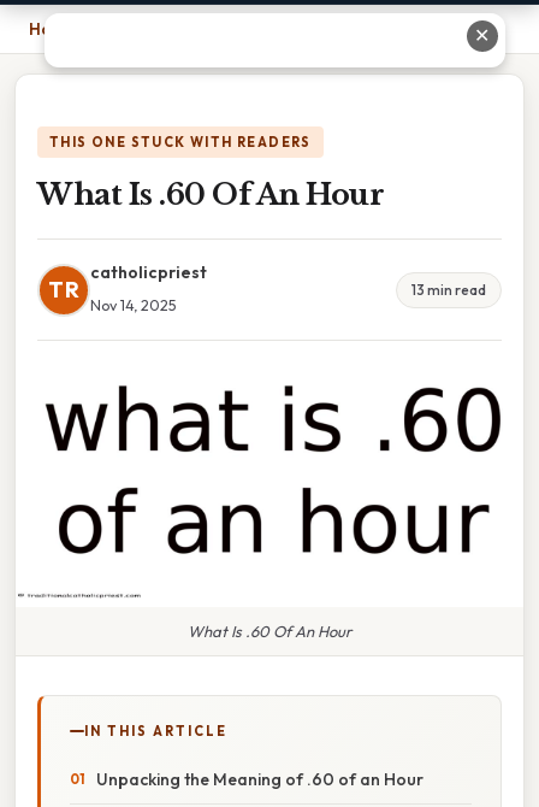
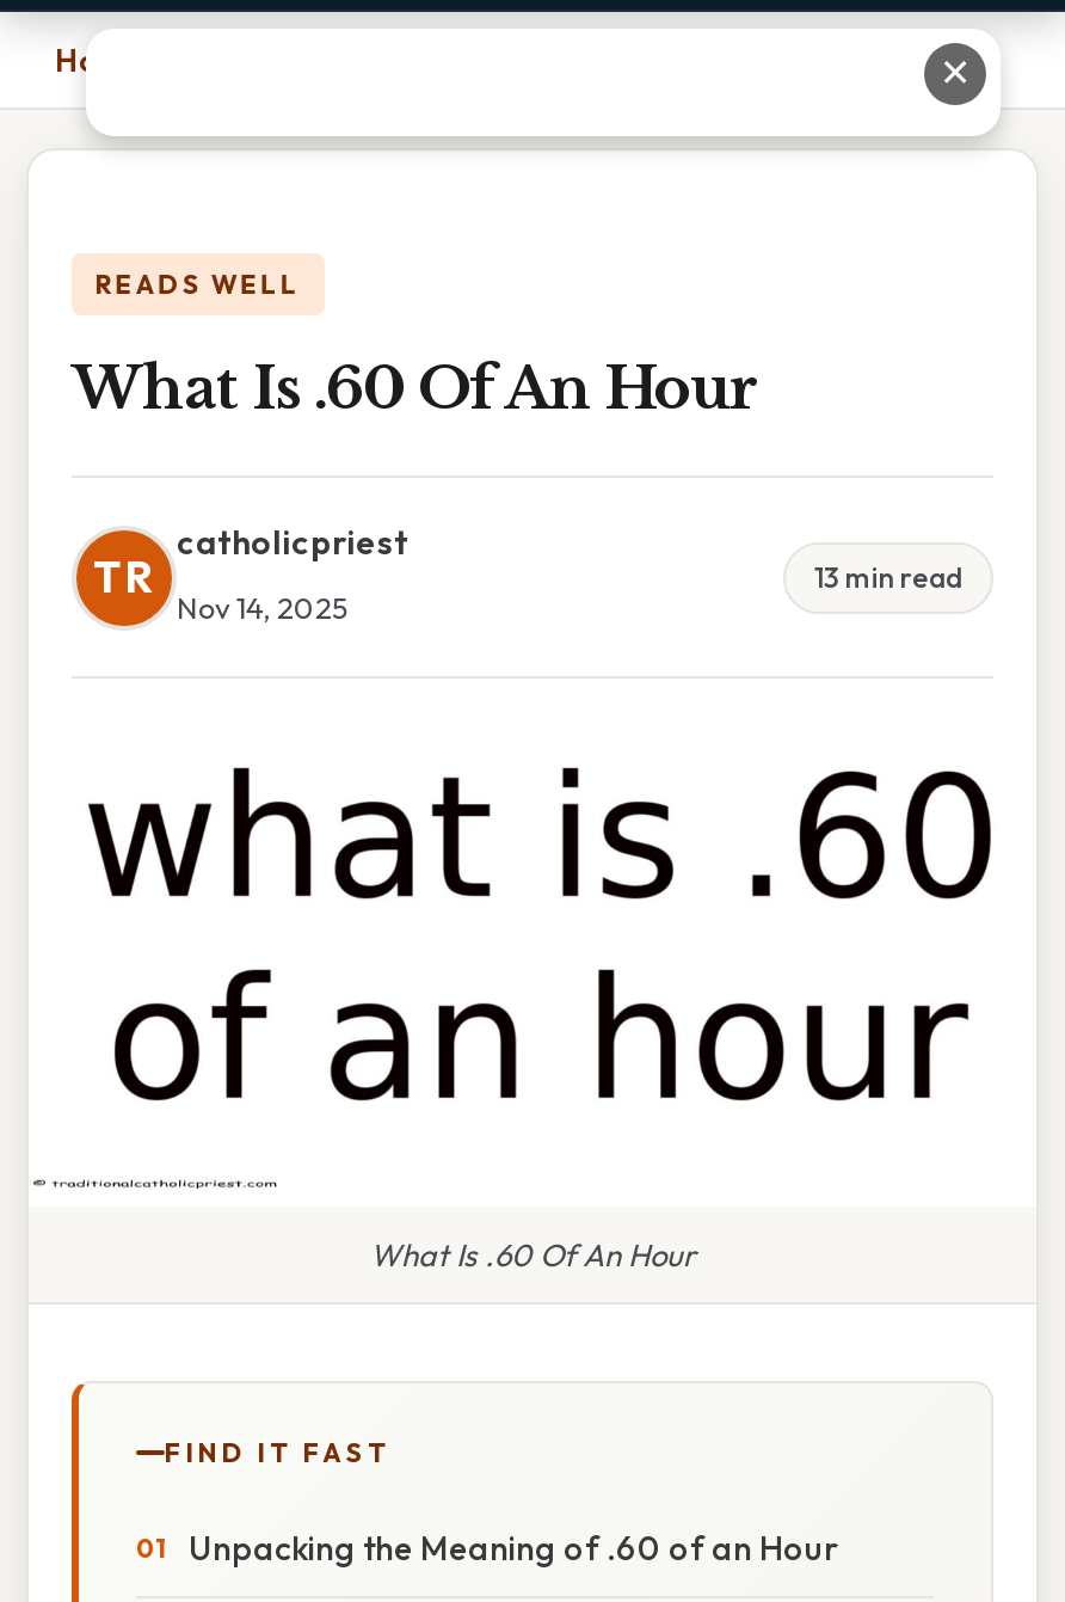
- THIS ONE STUCK WITH READERS
+ READS WELL

- IN THIS ARTICLE
+ FIND IT FAST
